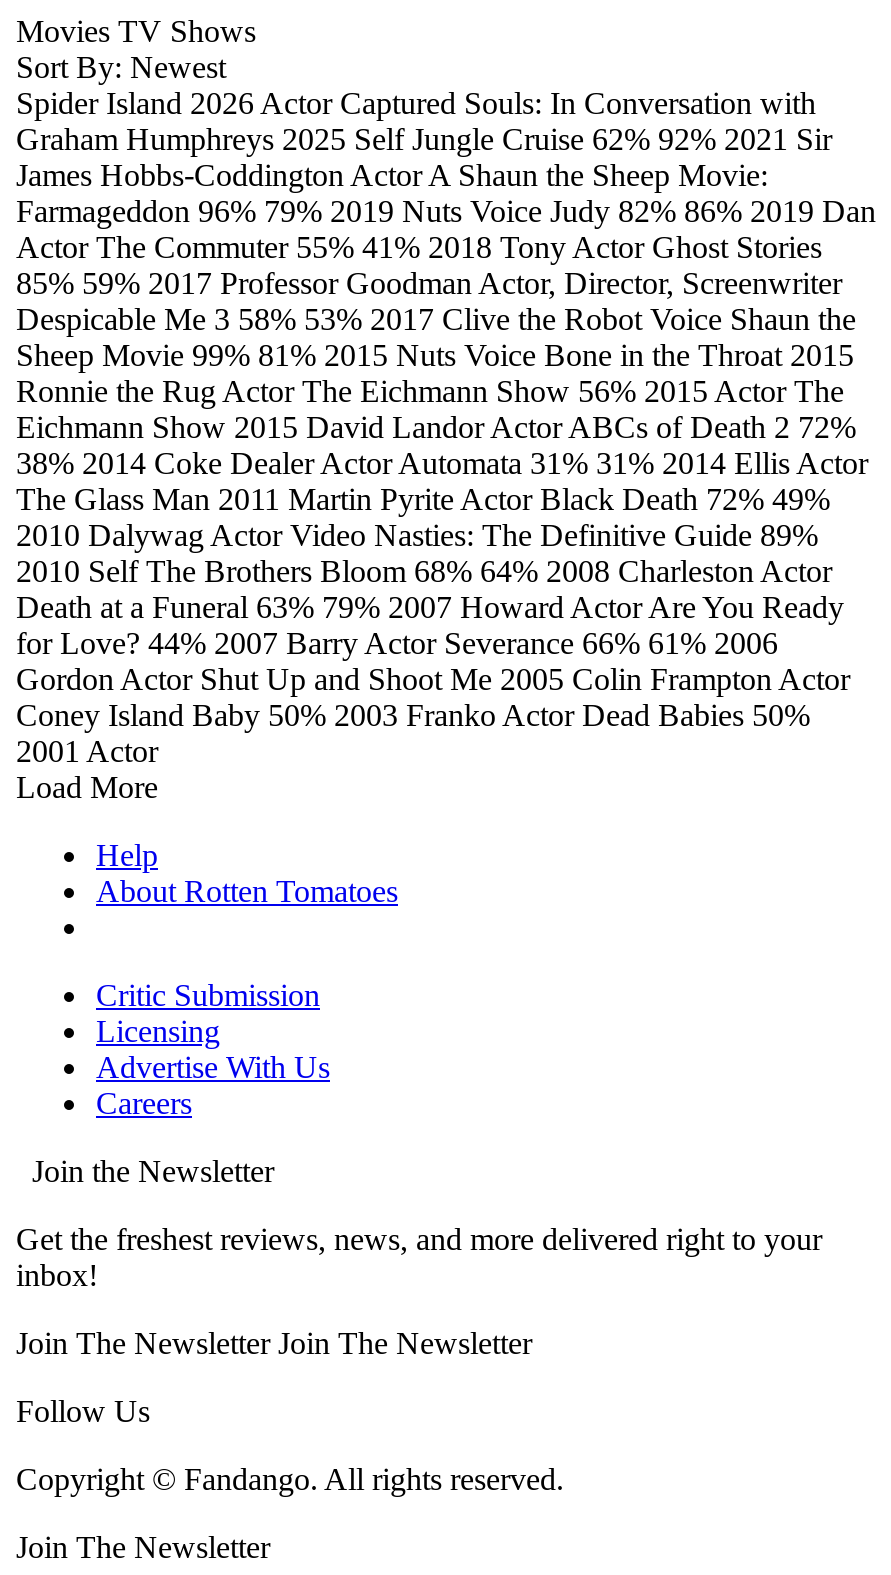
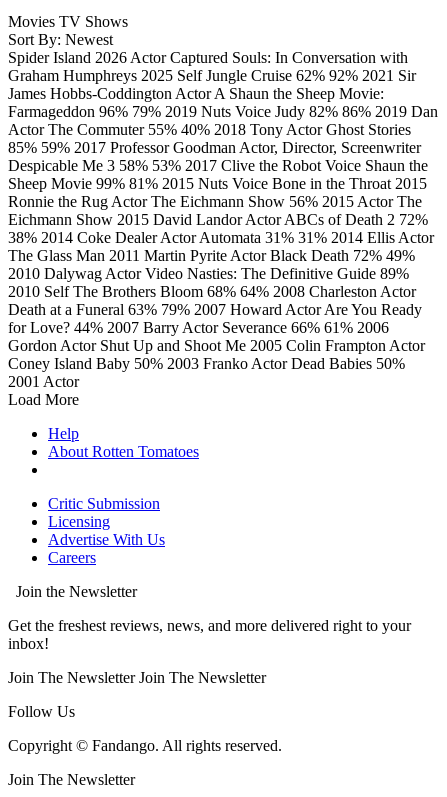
- Actor The Commuter 55% 41% 2018 Tony Actor Ghost Stories
+ Actor The Commuter 55% 40% 2018 Tony Actor Ghost Stories
